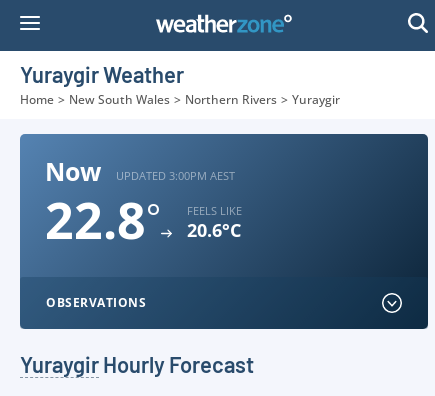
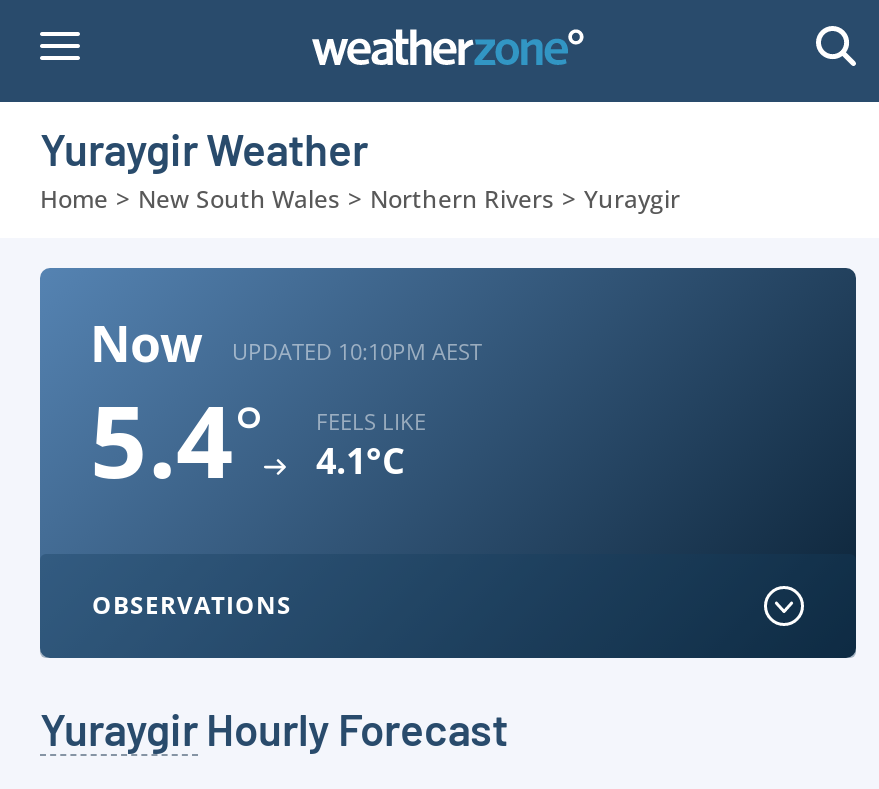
- UPDATED 3:00PM AEST
+ UPDATED 10:10PM AEST

- 22.8°
+ 5.4°

- 20.6°C
+ 4.1°C
